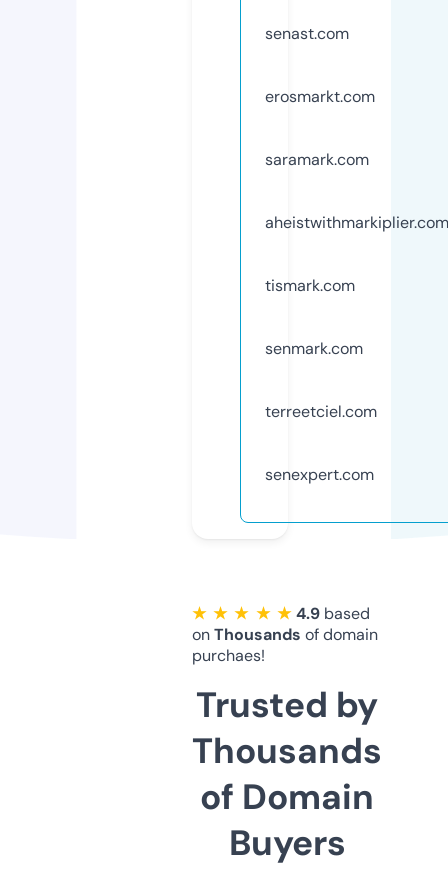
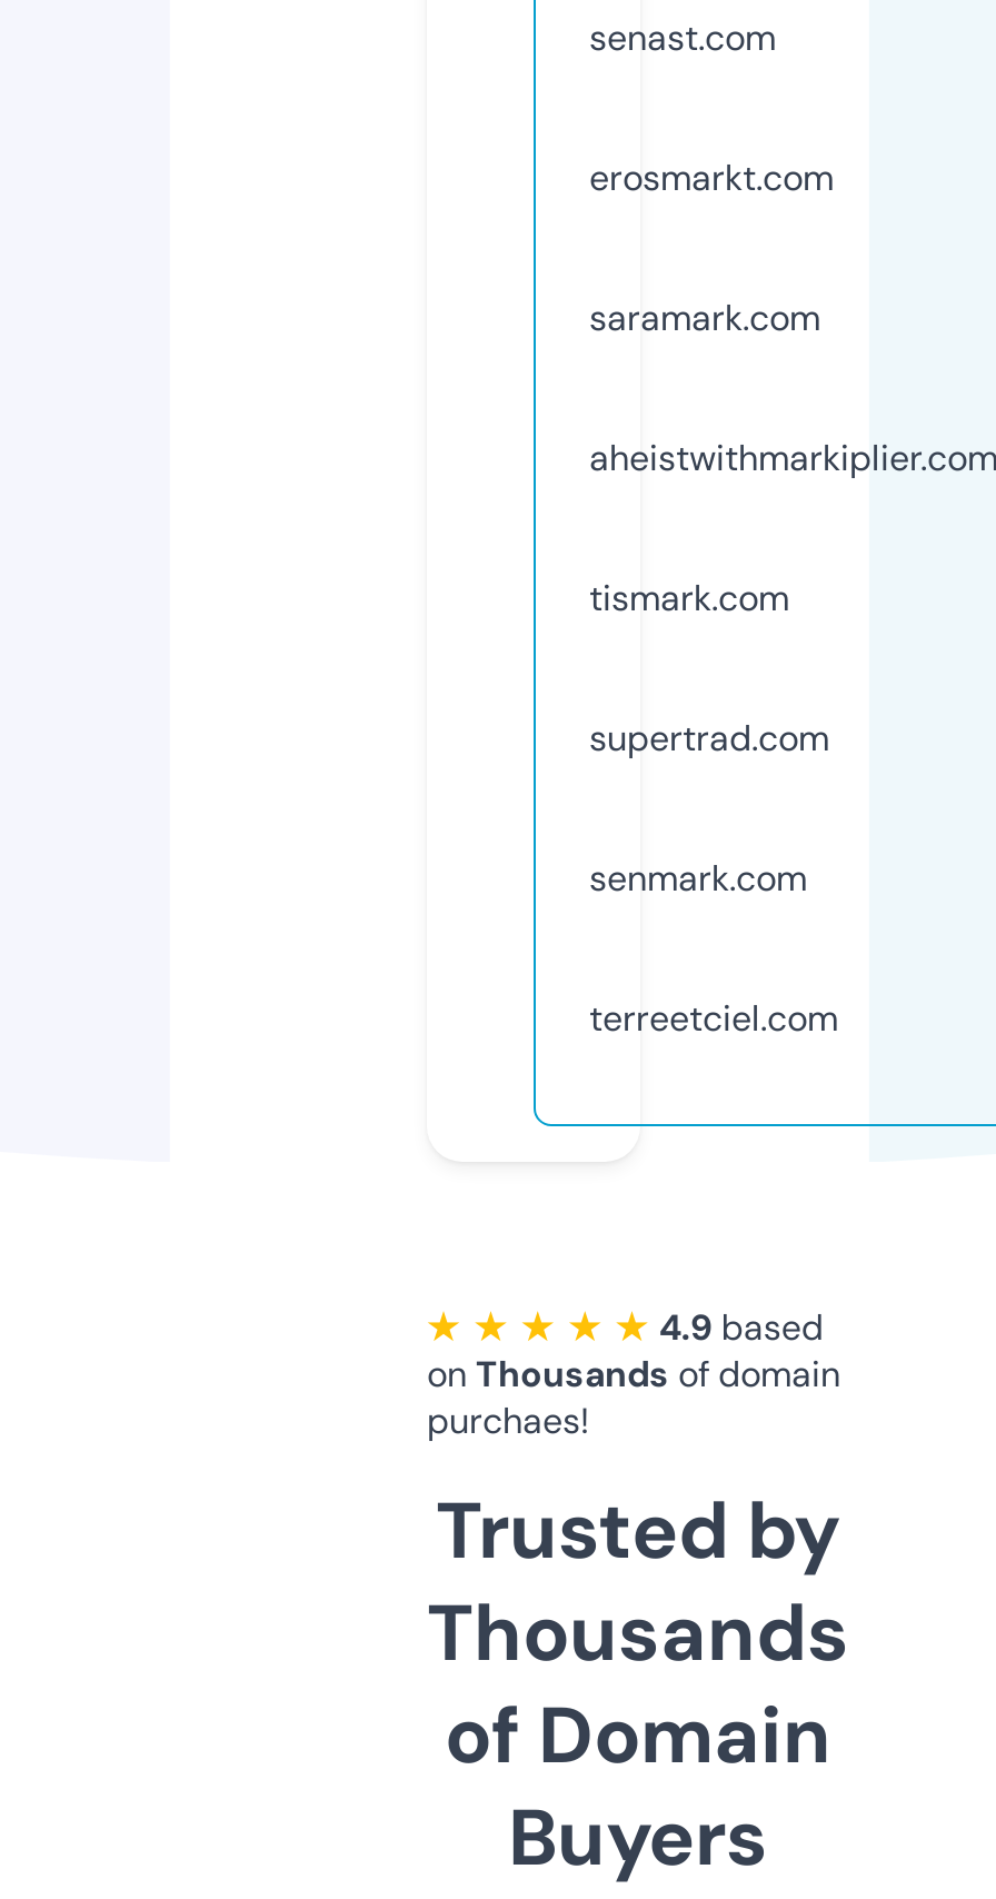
+ supertrad.com

moved down: senmark.com | terreetciel.com

- senexpert.com
